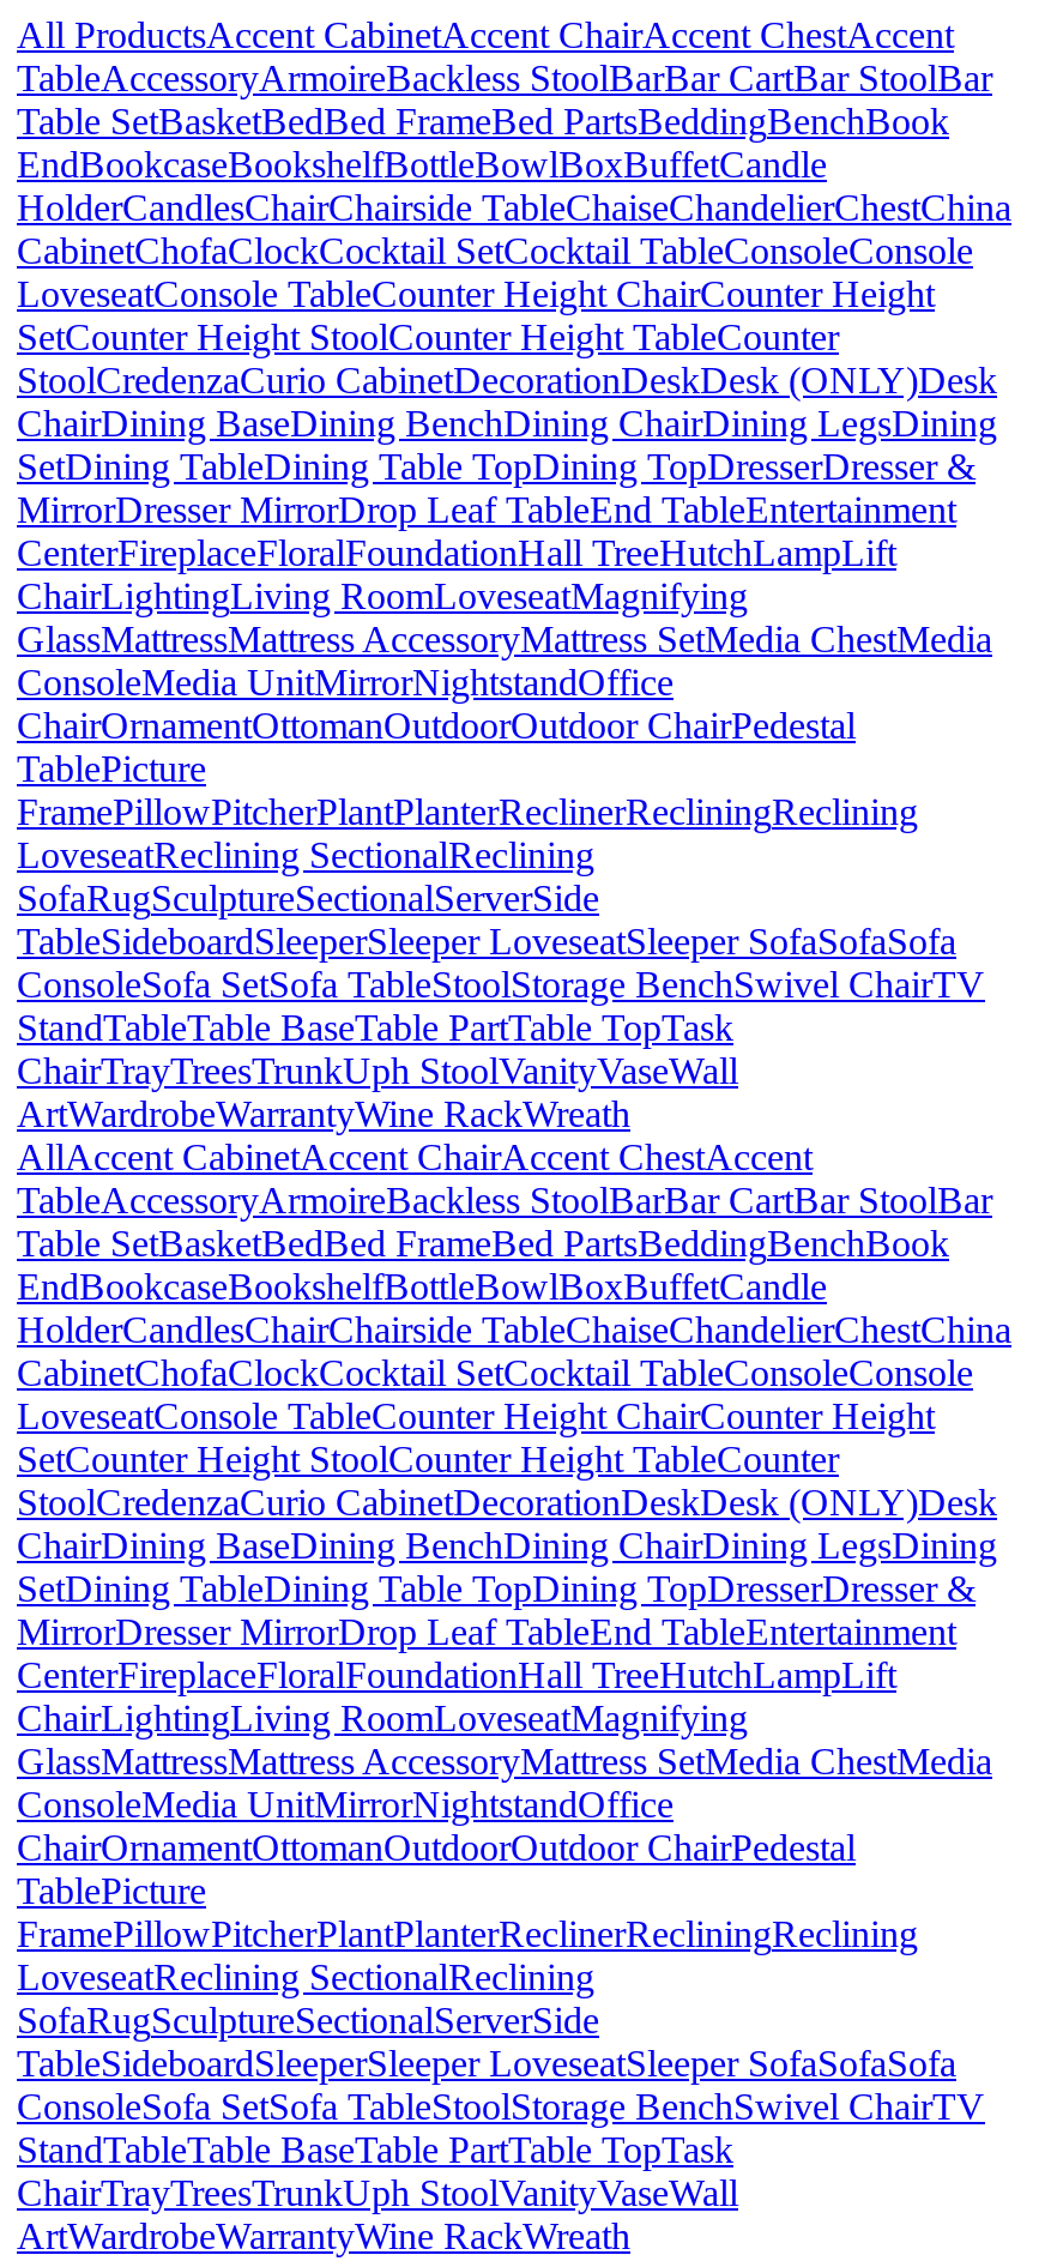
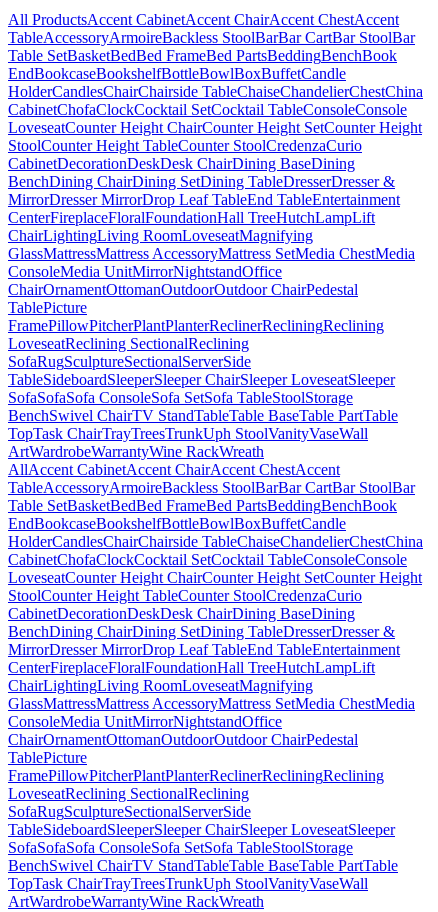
- LoveseatConsole TableCounter Height ChairCounter Height
- SetCounter Height StoolCounter Height TableCounter
- StoolCredenzaCurio CabinetDecorationDeskDesk (ONLY)Desk
- ChairDining BaseDining BenchDining ChairDining LegsDining
- SetDining TableDining Table TopDining TopDresserDresser &
+ LoveseatCounter Height ChairCounter Height SetCounter Height
+ StoolCounter Height TableCounter StoolCredenzaCurio
+ CabinetDecorationDeskDesk ChairDining BaseDining
+ BenchDining ChairDining SetDining TableDresserDresser &

- TableSideboardSleeperSleeper LoveseatSleeper SofaSofaSofa
- ConsoleSofa SetSofa TableStoolStorage BenchSwivel ChairTV
- StandTableTable BaseTable PartTable TopTask
- ChairTrayTreesTrunkUph StoolVanityVaseWall
+ TableSideboardSleeperSleeper ChairSleeper LoveseatSleeper
+ SofaSofaSofa ConsoleSofa SetSofa TableStoolStorage
+ BenchSwivel ChairTV StandTableTable BaseTable PartTable
+ TopTask ChairTrayTreesTrunk Uph StoolVanityVaseWall

- LoveseatConsole TableCounter Height ChairCounter Height
- SetCounter Height StoolCounter Height TableCounter
- StoolCredenzaCurio CabinetDecorationDeskDesk (ONLY)Desk
- ChairDining BaseDining BenchDining ChairDining LegsDining
- SetDining TableDining Table TopDining TopDresserDresser &
+ LoveseatCounter Height ChairCounter Height SetCounter Height
+ StoolCounter Height TableCounter StoolCredenzaCurio
+ CabinetDecorationDeskDesk ChairDining BaseDining
+ BenchDining ChairDining SetDining TableDresserDresser &

- TableSideboardSleeperSleeper LoveseatSleeper SofaSofaSofa
- ConsoleSofa SetSofa TableStoolStorage BenchSwivel ChairTV
- StandTableTable BaseTable PartTable TopTask
- ChairTrayTreesTrunkUph StoolVanityVaseWall
+ TableSideboardSleeperSleeper ChairSleeper LoveseatSleeper
+ SofaSofaSofa ConsoleSofa SetSofa TableStoolStorage
+ BenchSwivel ChairTV StandTableTable BaseTable PartTable
+ TopTask ChairTrayTreesTrunk Uph StoolVanityVaseWall
